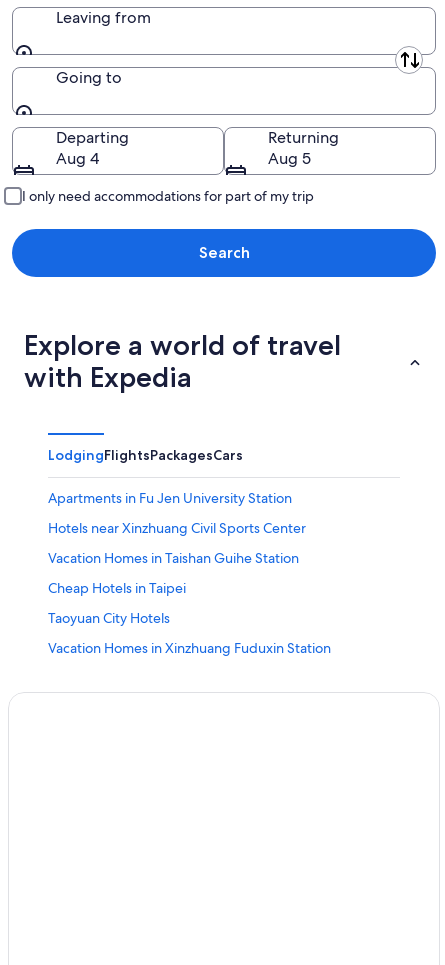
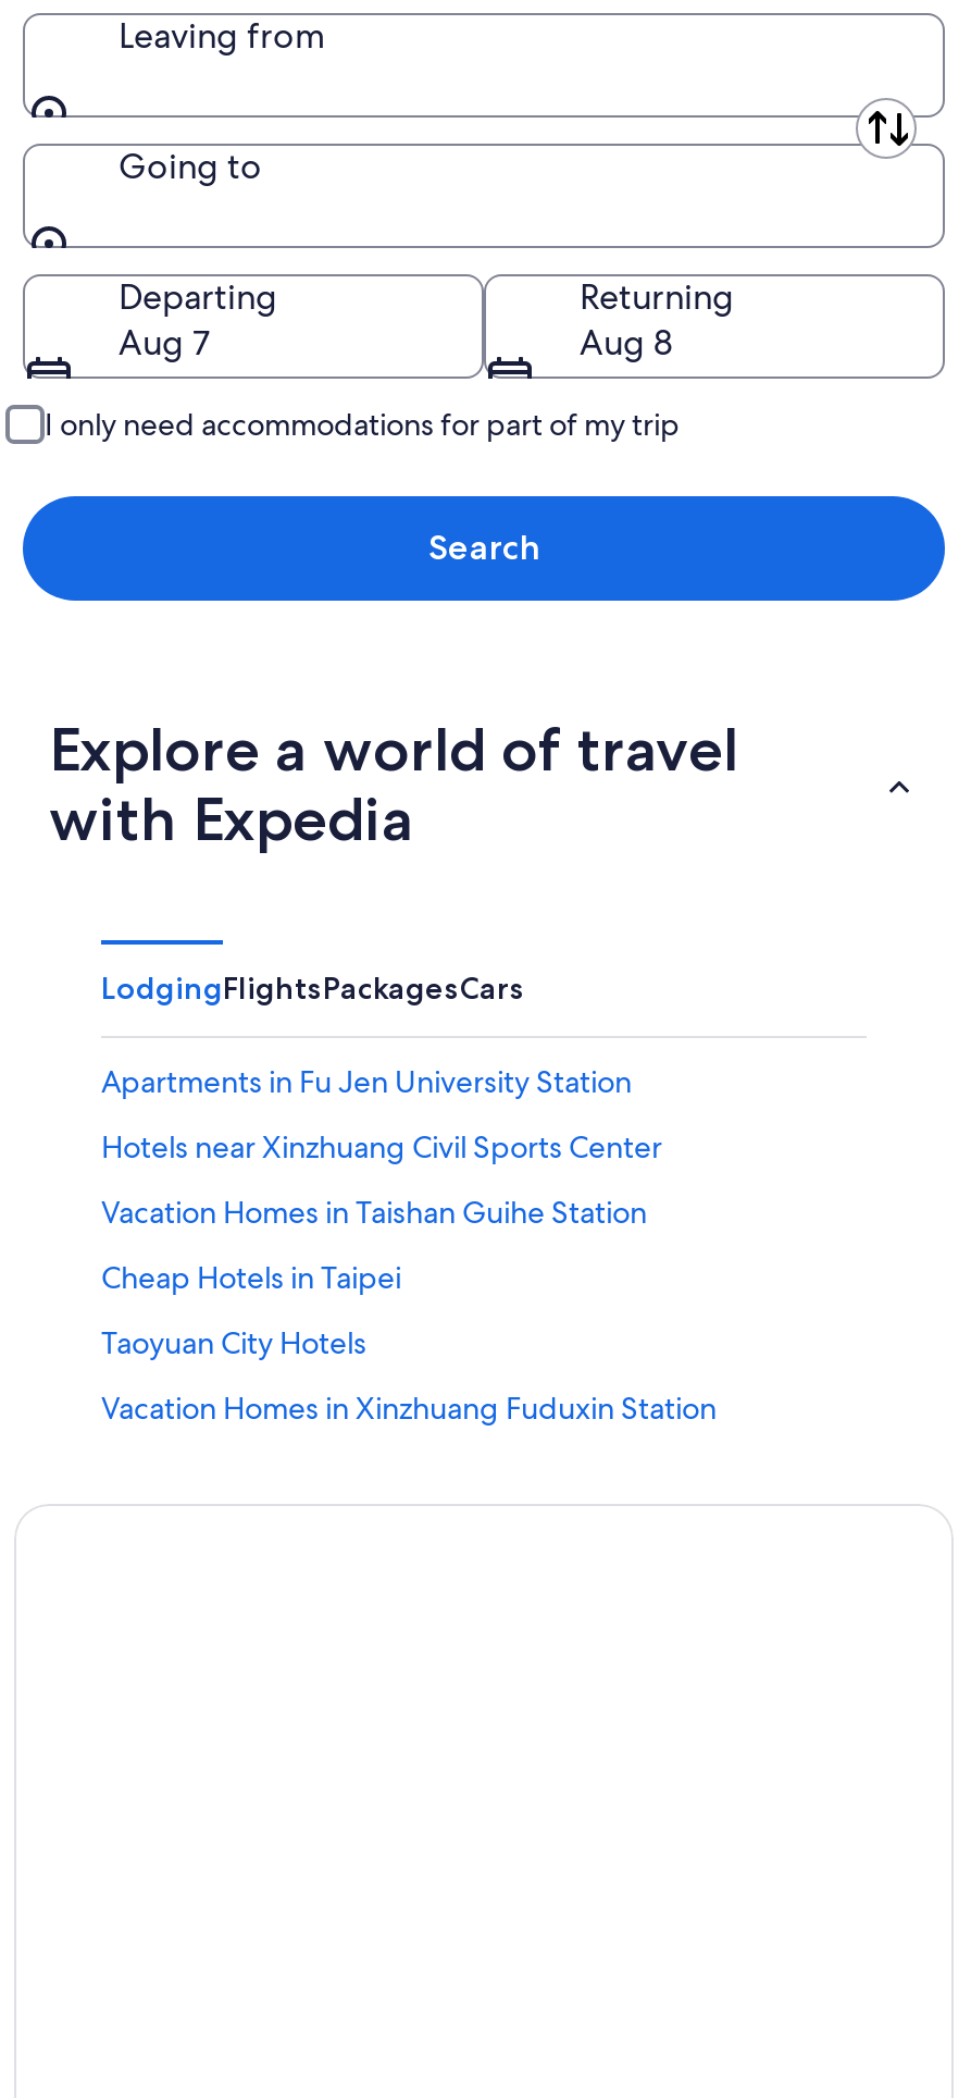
- Aug 4
+ Aug 7

- Aug 5
+ Aug 8
